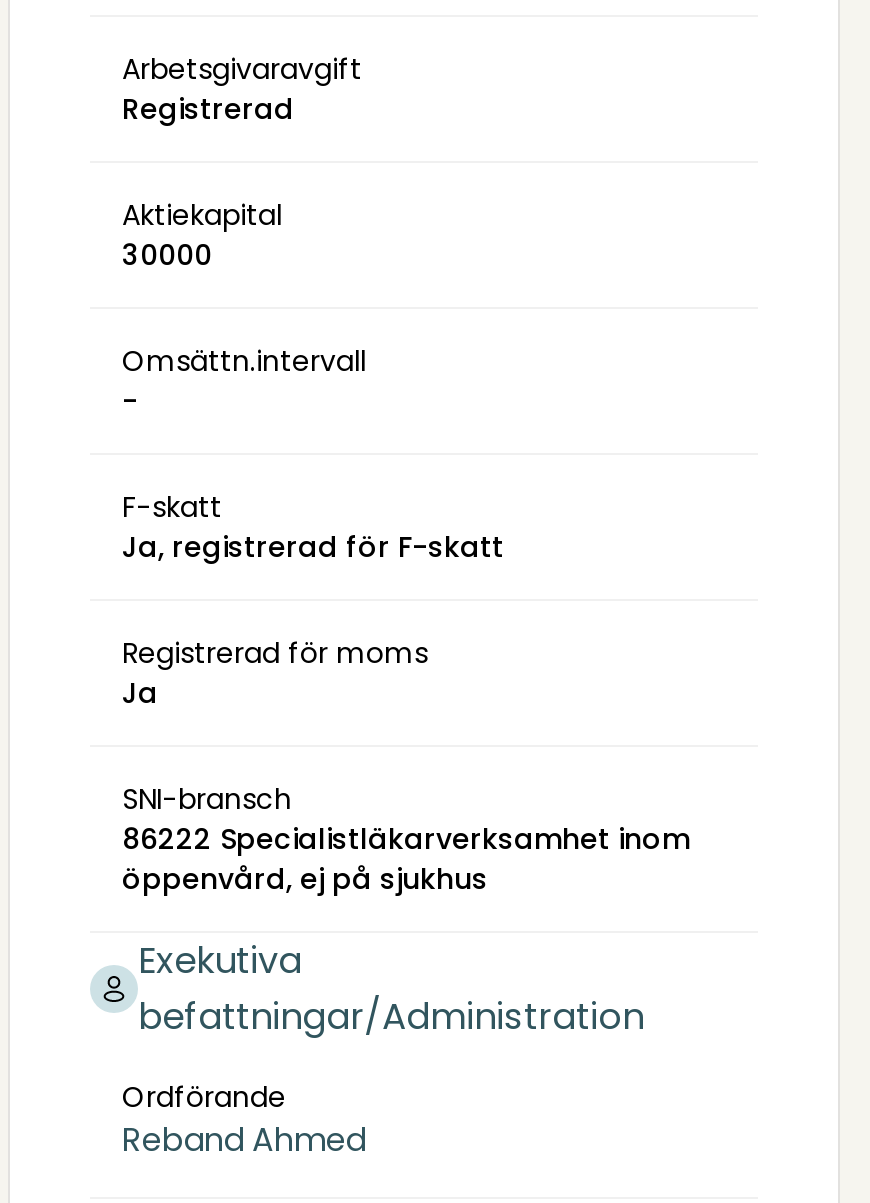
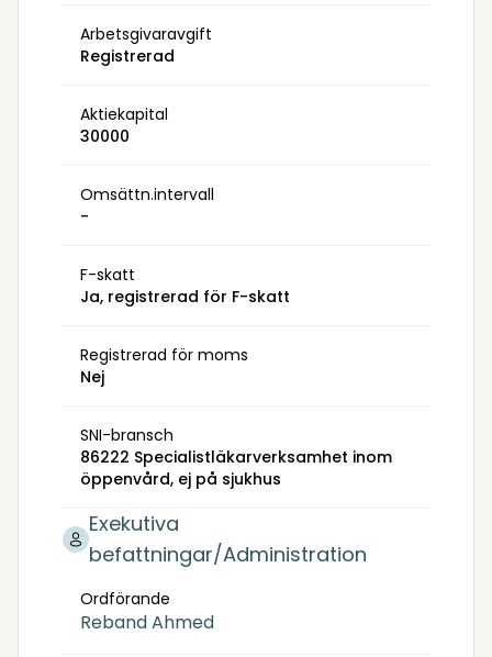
- Ja
+ Nej
